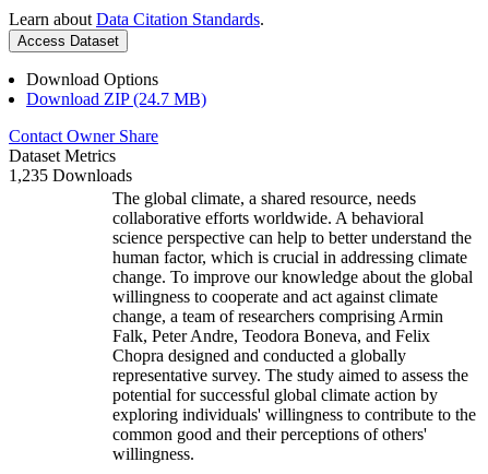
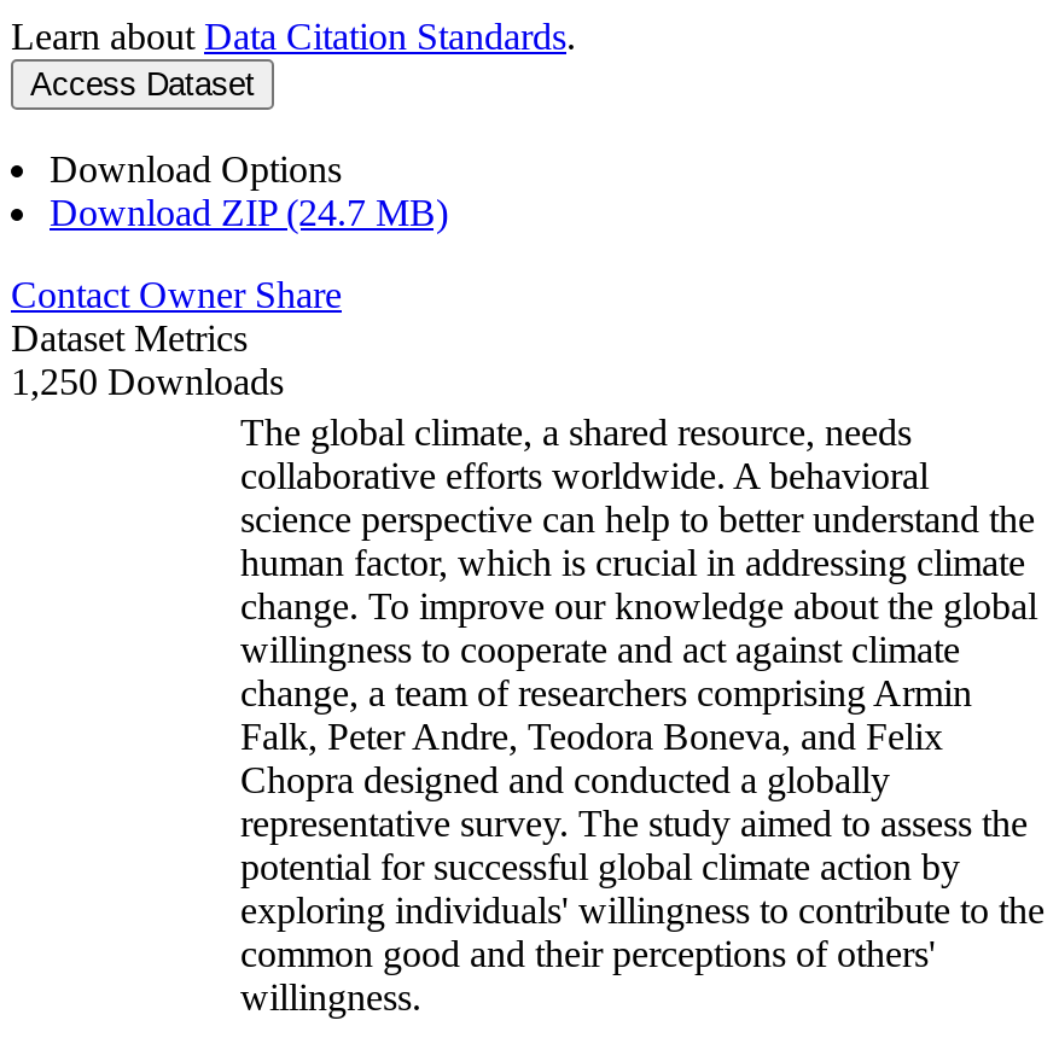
- 1,235 Downloads
+ 1,250 Downloads
